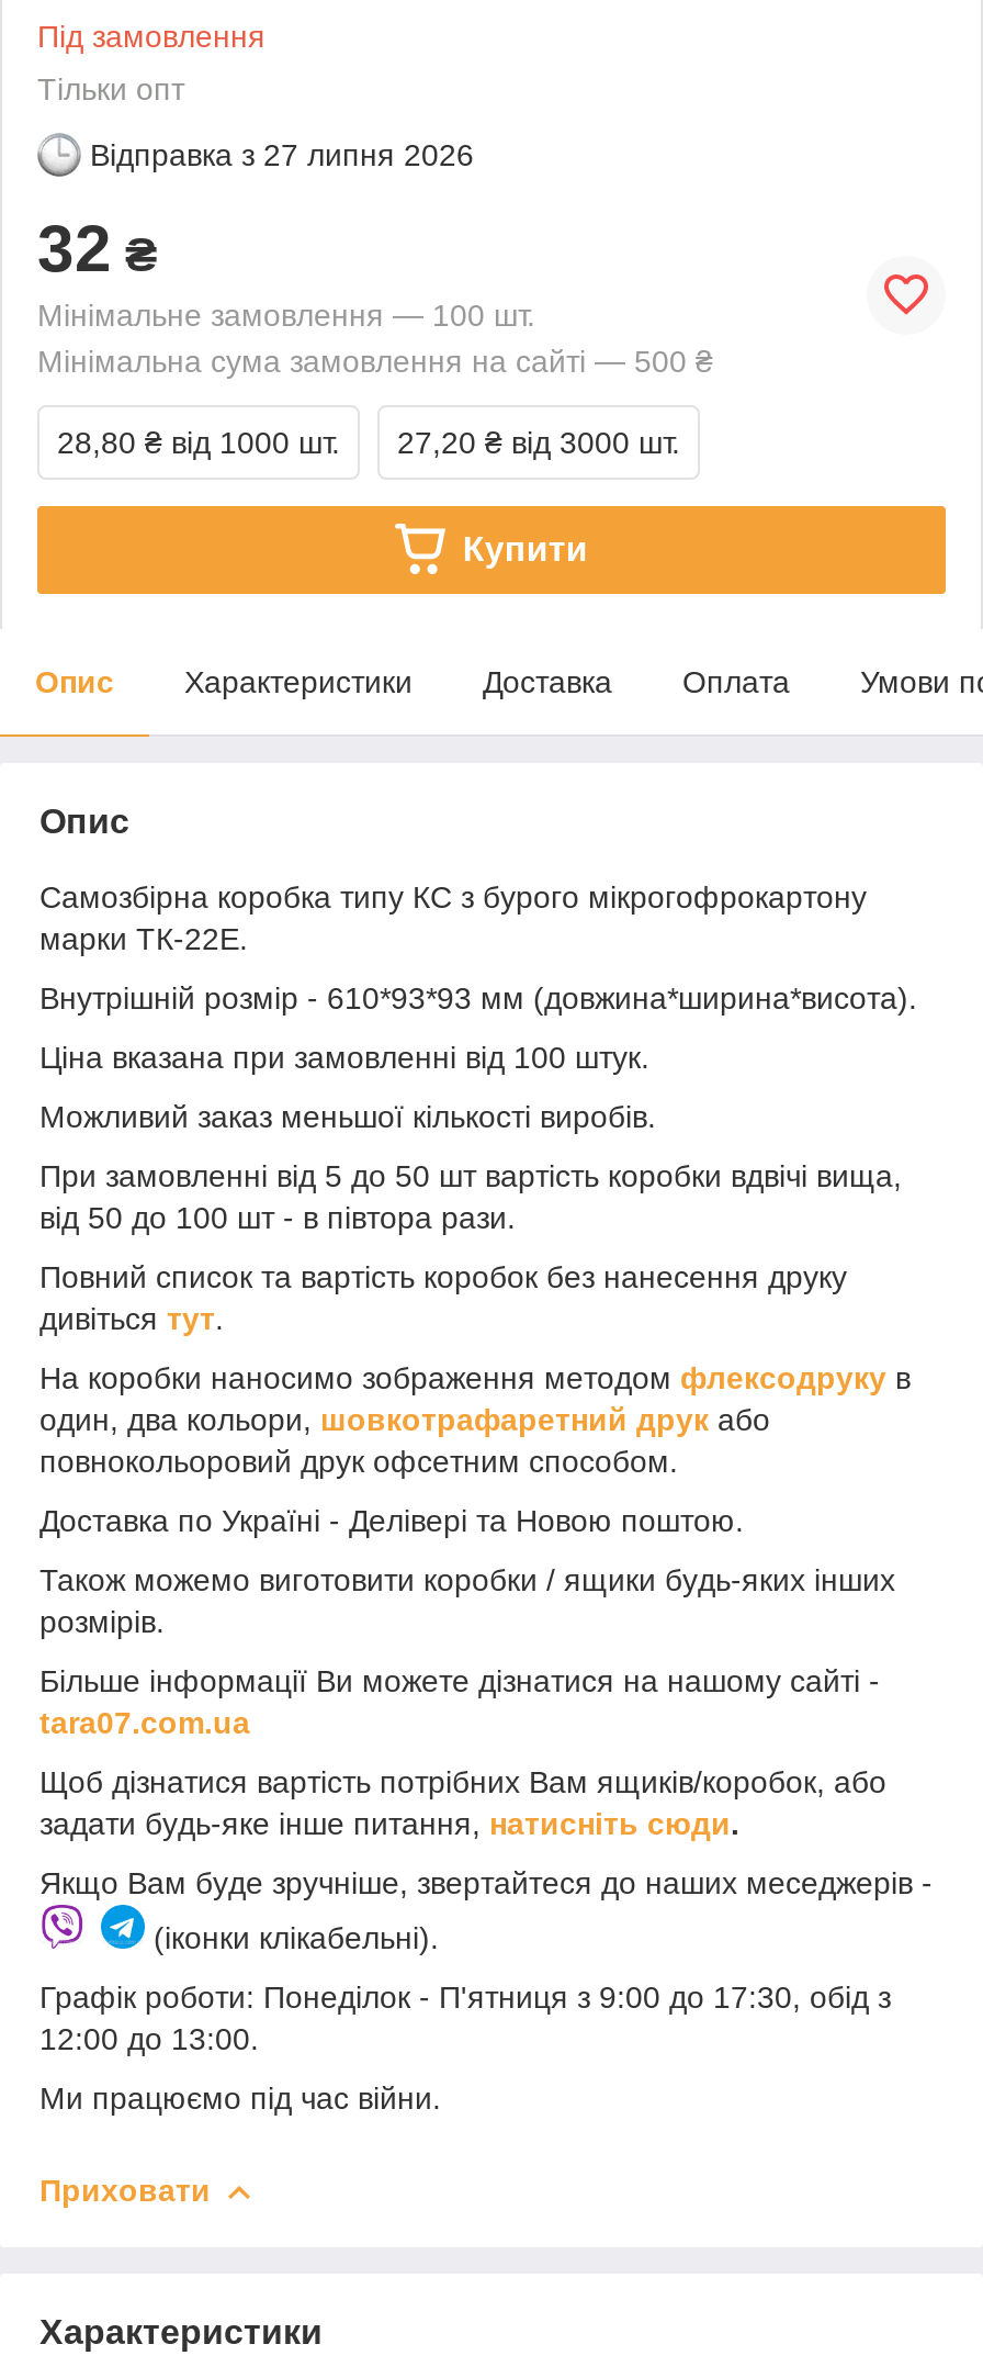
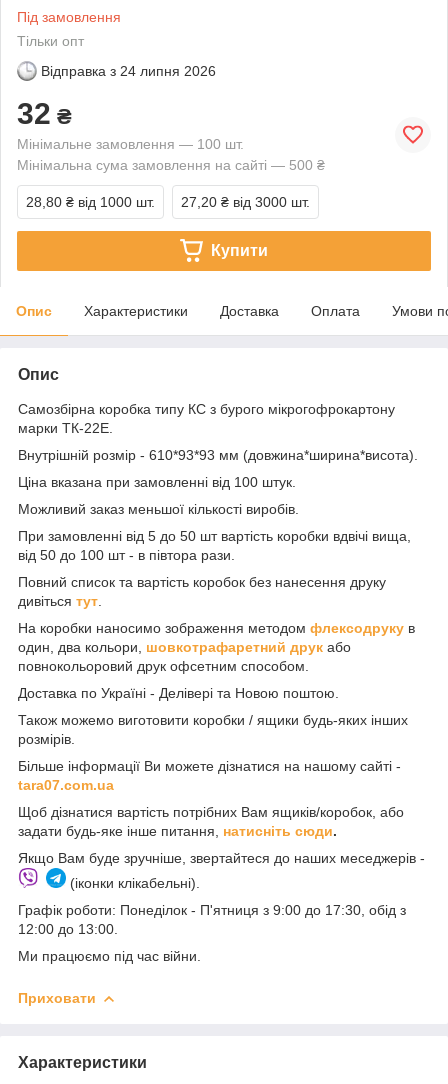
- Відправка з 27 липня 2026
+ Відправка з 24 липня 2026
